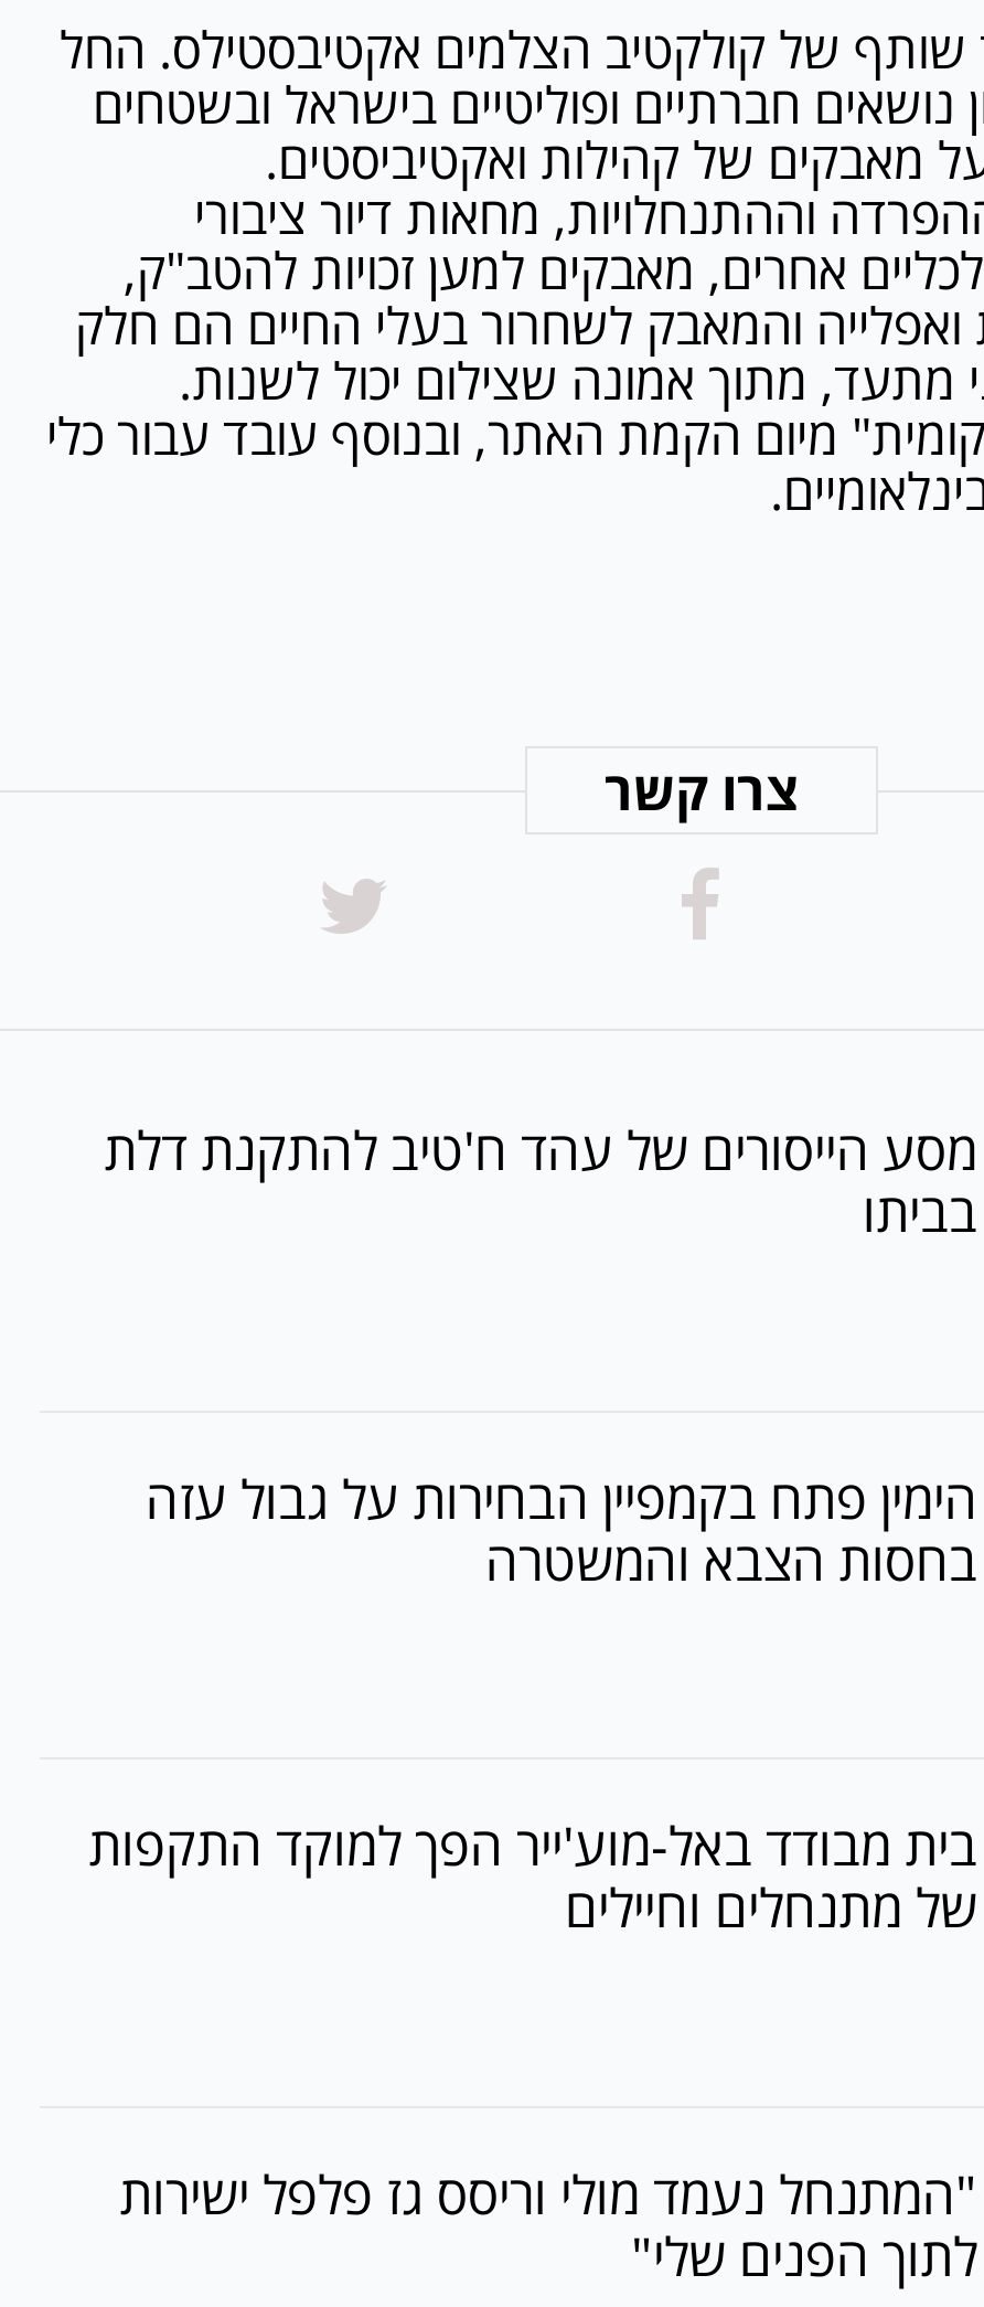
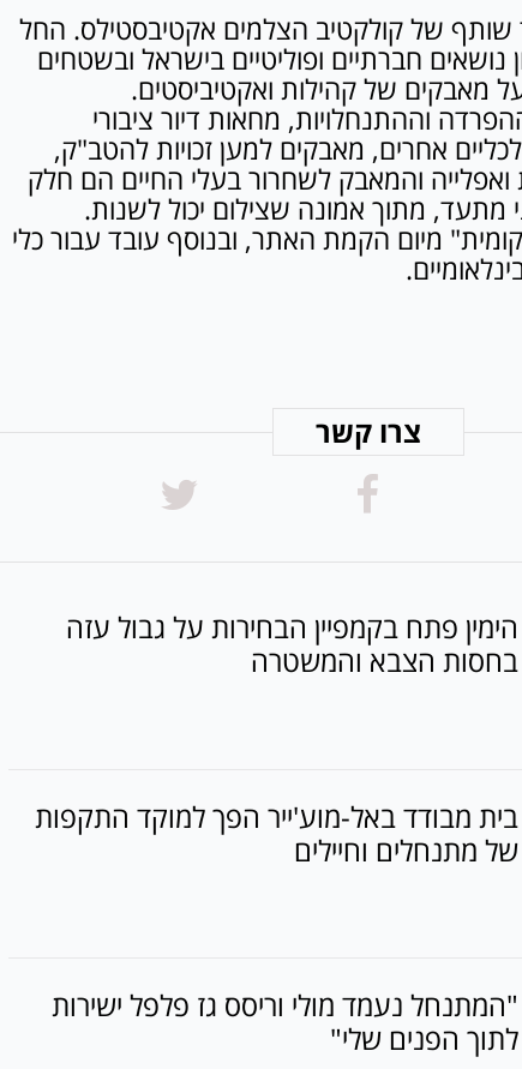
- מסע הייסורים של עהד ח'טיב להתקנת דלת
- בביתו
